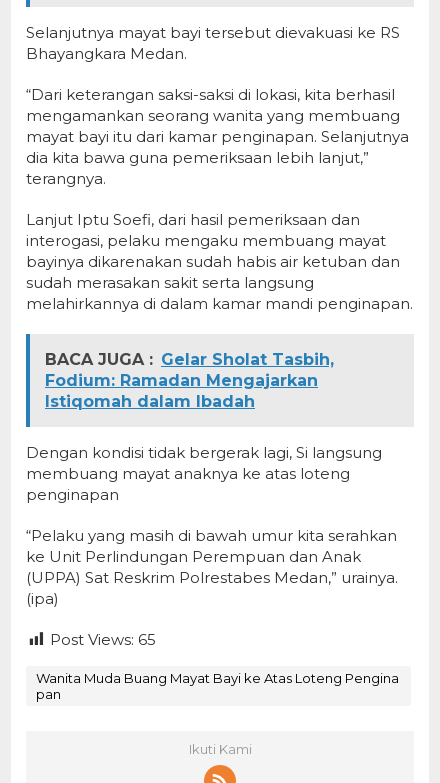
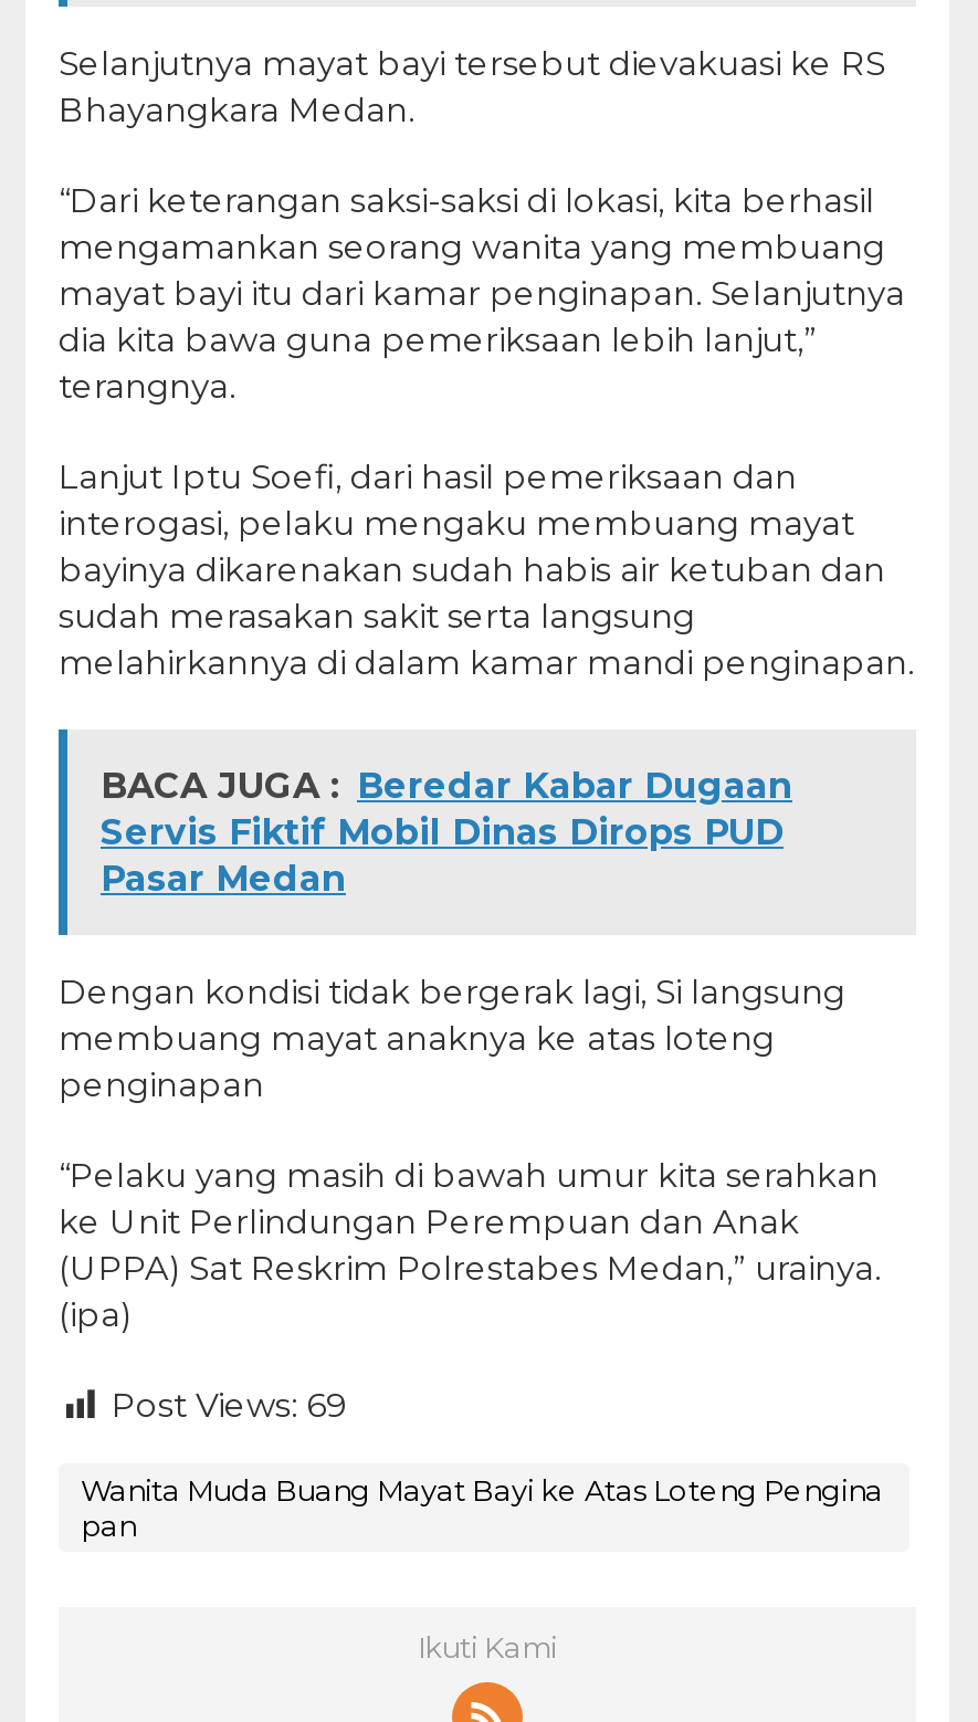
- BACA JUGA : Gelar Sholat Tasbih,
- Fodium: Ramadan Mengajarkan
- Istiqomah dalam Ibadah
+ BACA JUGA : Beredar Kabar Dugaan
+ Servis Fiktif Mobil Dinas Dirops PUD
+ Pasar Medan

- Post Views: 65
+ Post Views: 69
